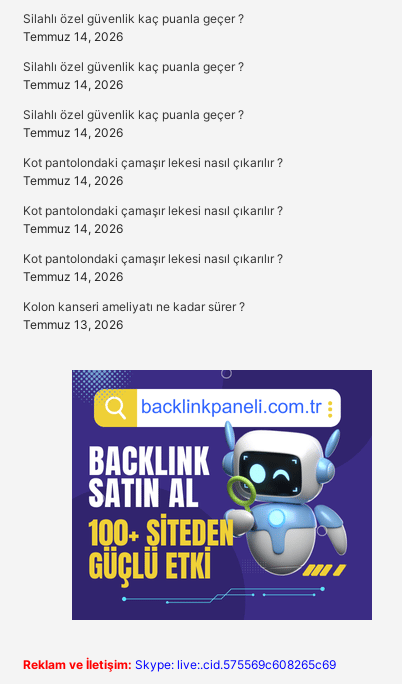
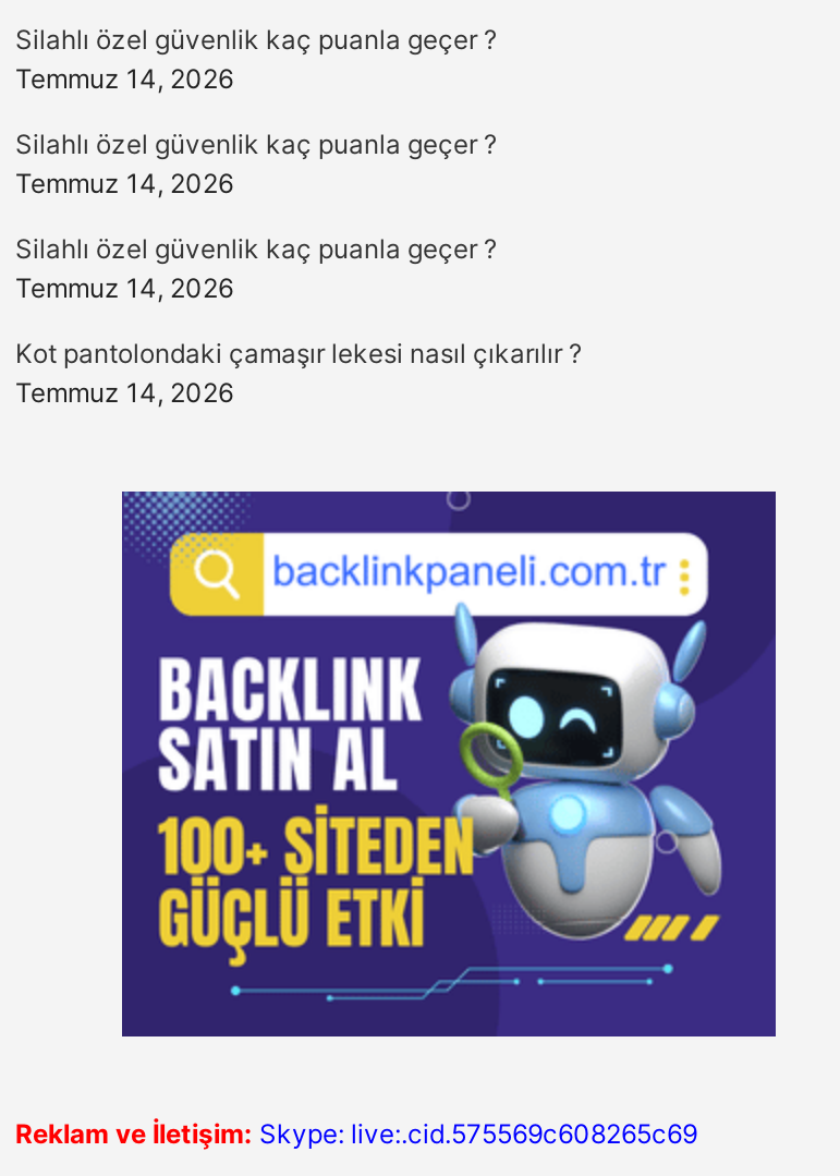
- Kot pantolondaki çamaşır lekesi nasıl çıkarılır ?
- Temmuz 14, 2026
- Kot pantolondaki çamaşır lekesi nasıl çıkarılır ?
- Temmuz 14, 2026
- Kolon kanseri ameliyatı ne kadar sürer ?
- Temmuz 13, 2026
